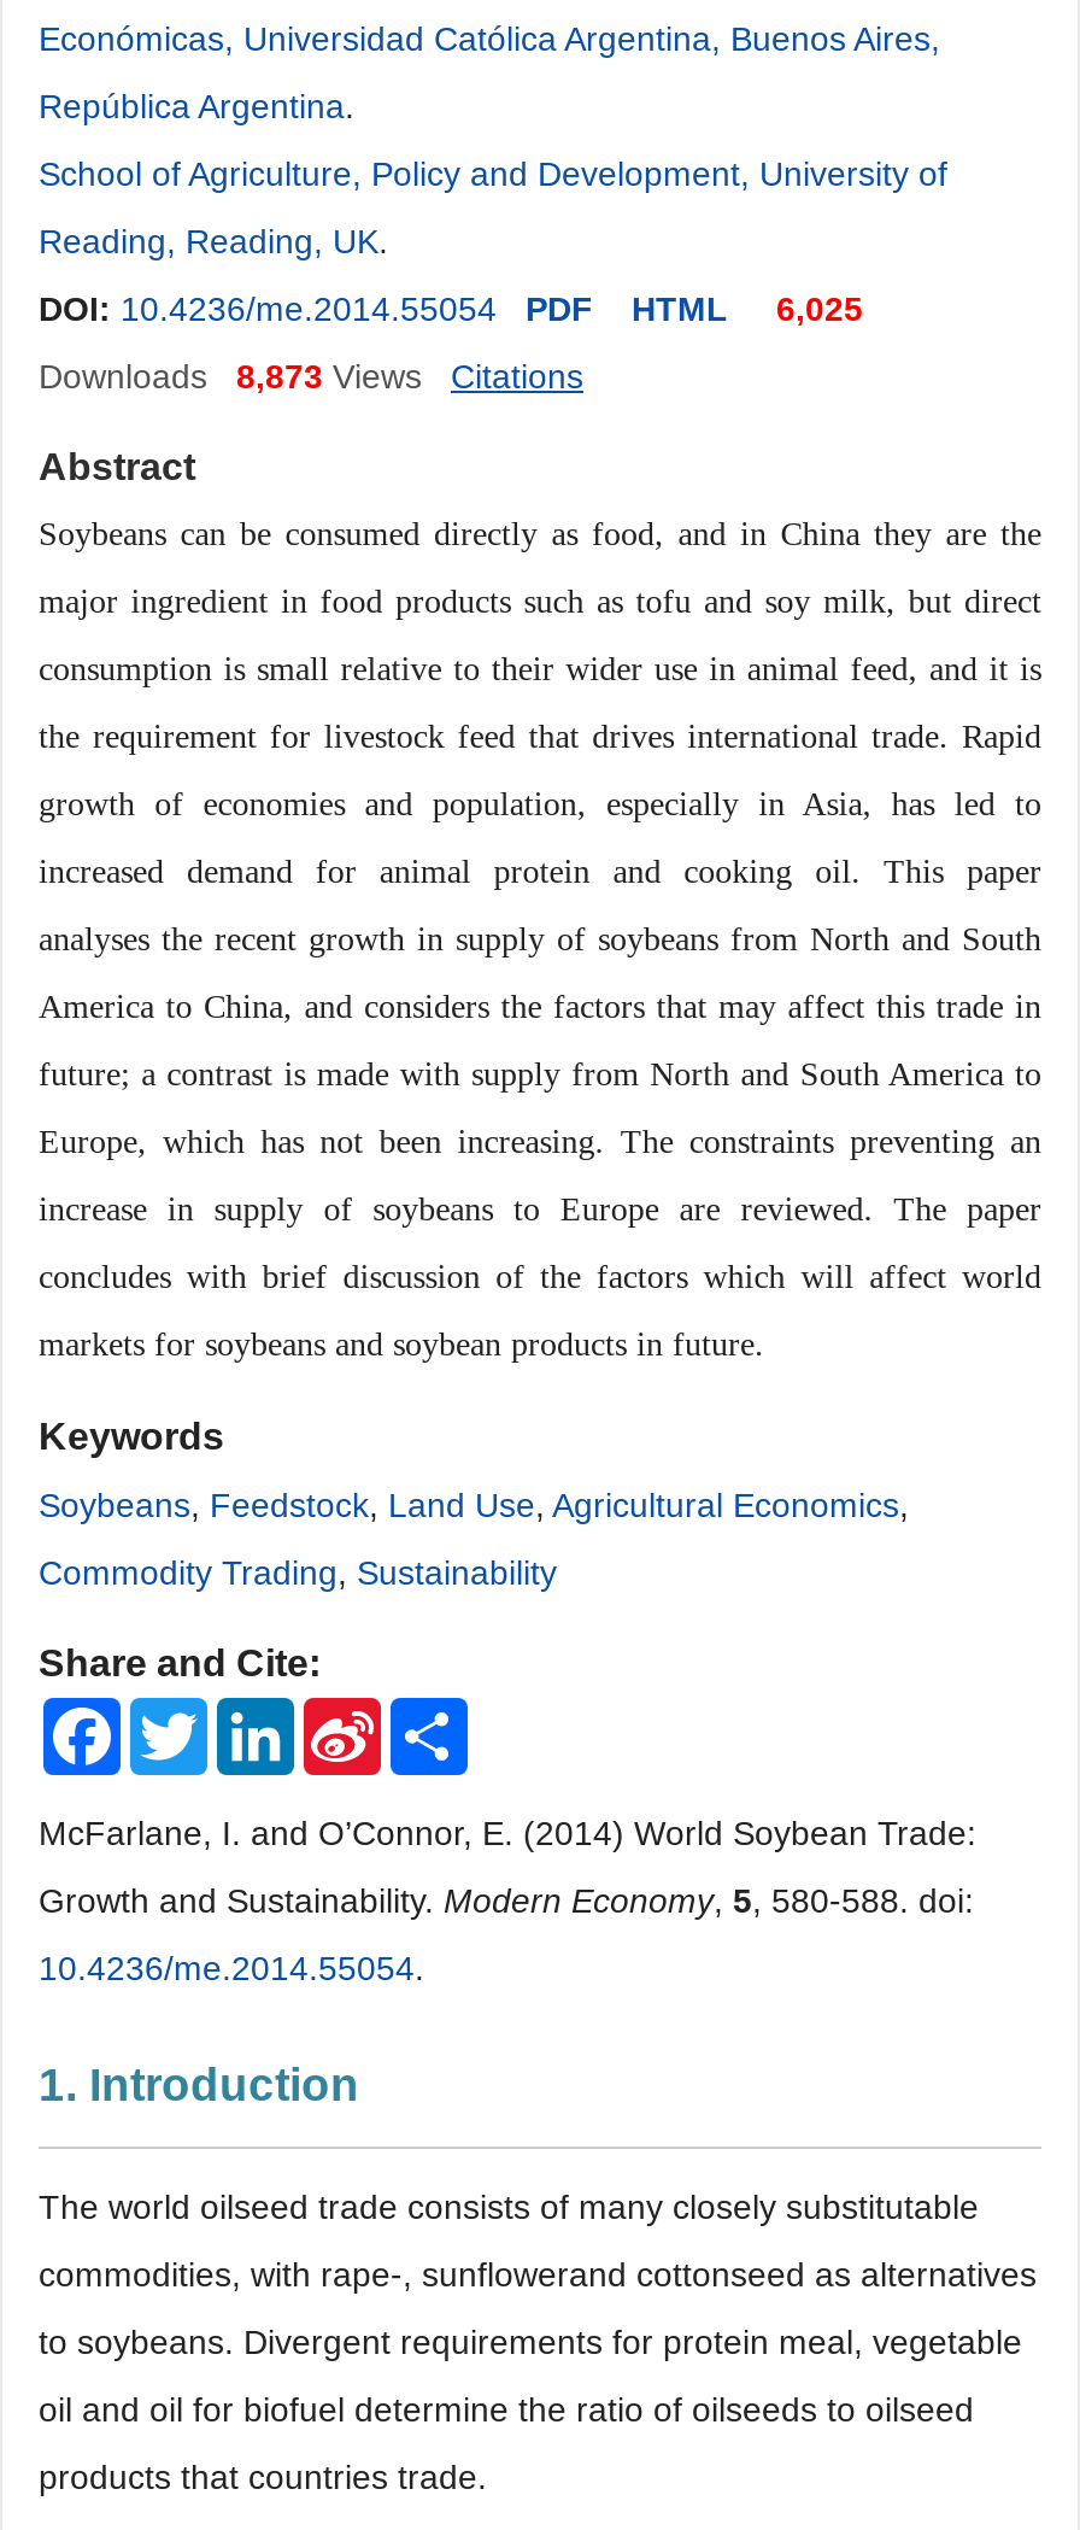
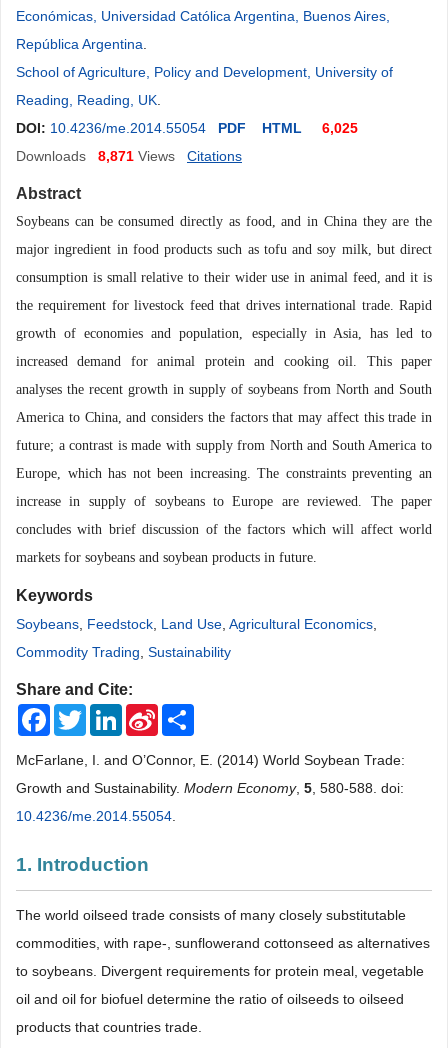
- Downloads 8,873 Views
+ Downloads 8,871 Views
